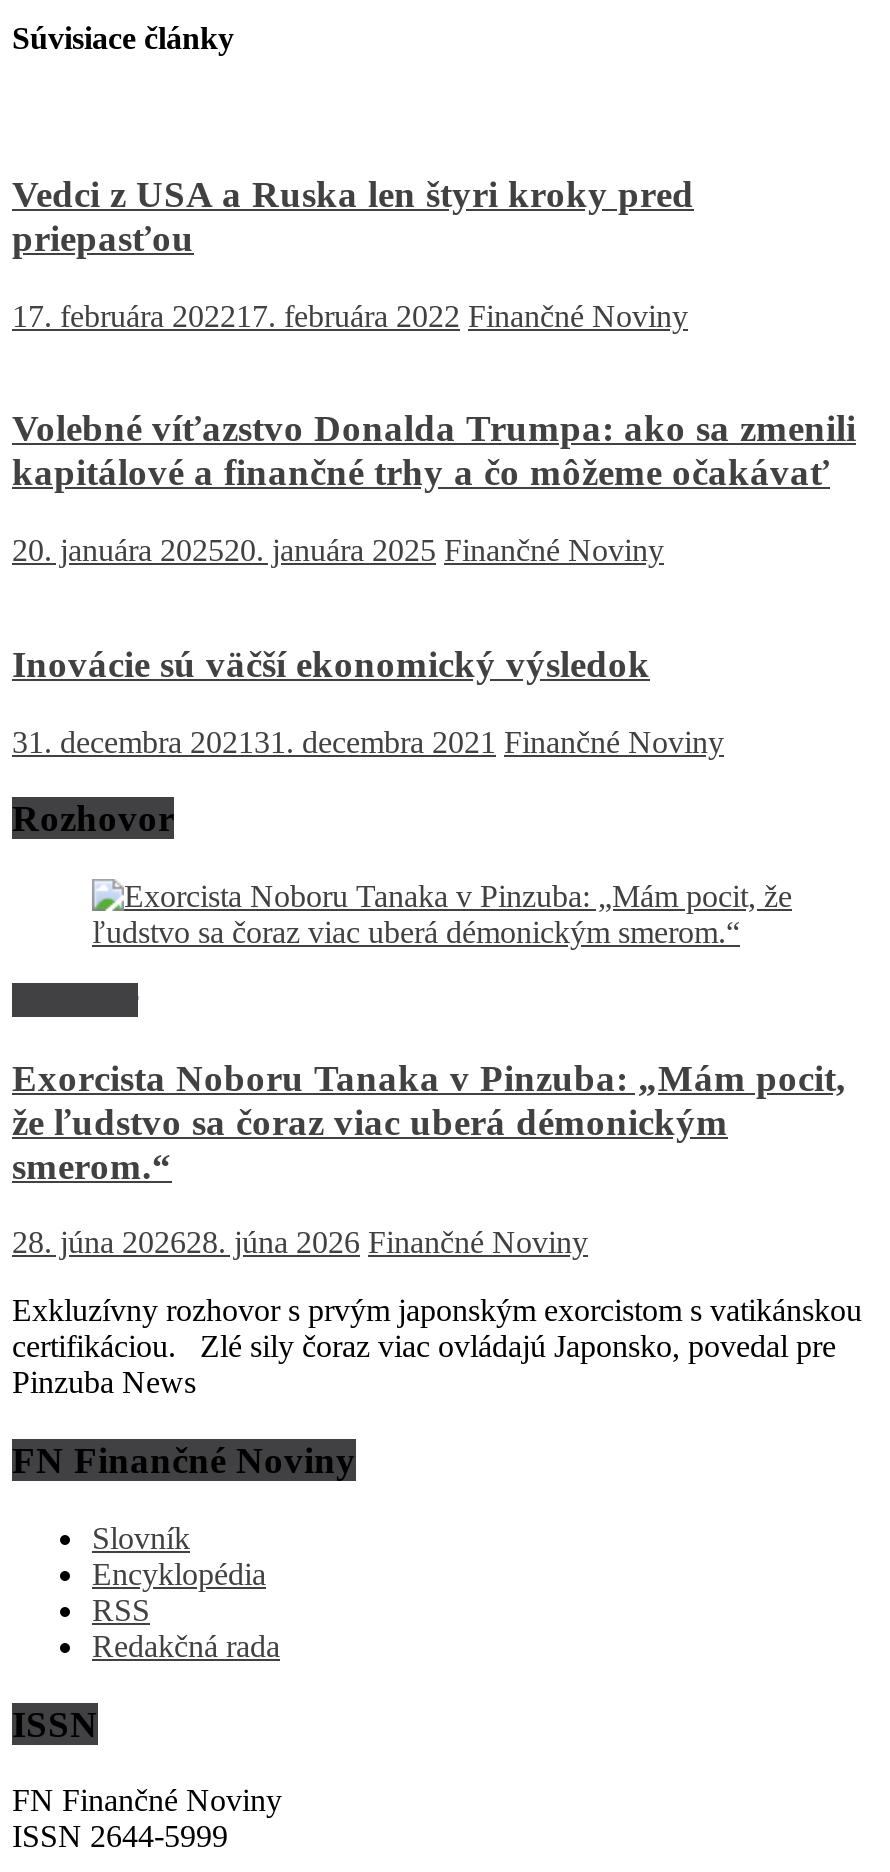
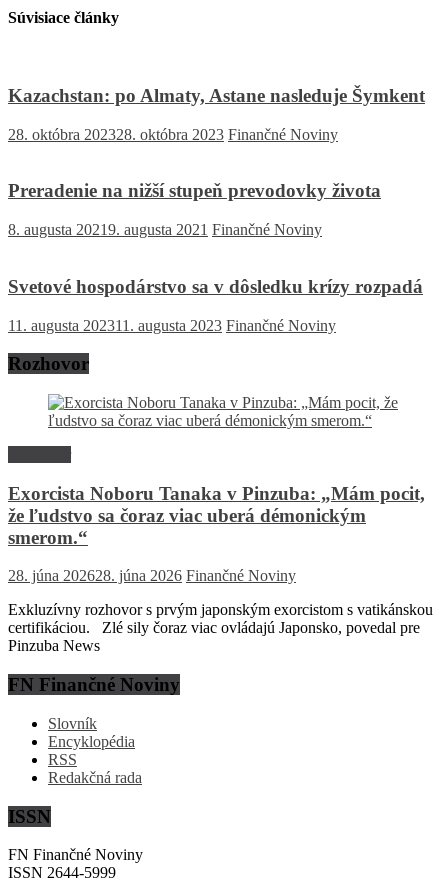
- Vedci z USA a Ruska len štyri kroky pred
- priepasťou
+ Kazachstan: po Almaty, Astane nasleduje Šymkent

- 17. februára 202217. februára 2022 Finančné Noviny
+ 28. októbra 202328. októbra 2023 Finančné Noviny

- Volebné víťazstvo Donalda Trumpa: ako sa zmenili
- kapitálové a finančné trhy a čo môžeme očakávať
+ Preradenie na nižší stupeň prevodovky života

- 20. januára 202520. januára 2025 Finančné Noviny
+ 8. augusta 20219. augusta 2021 Finančné Noviny

- Inovácie sú väčší ekonomický výsledok
+ Svetové hospodárstvo sa v dôsledku krízy rozpadá

- 31. decembra 2021 31. decembra 2021 Finančné Noviny
+ 11. augusta 2023 11. augusta 2023 Finančné Noviny
